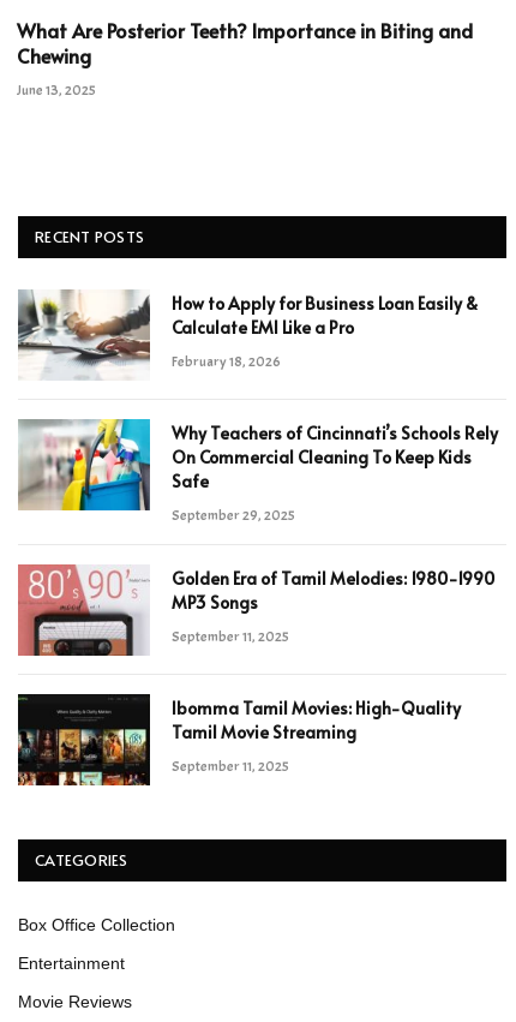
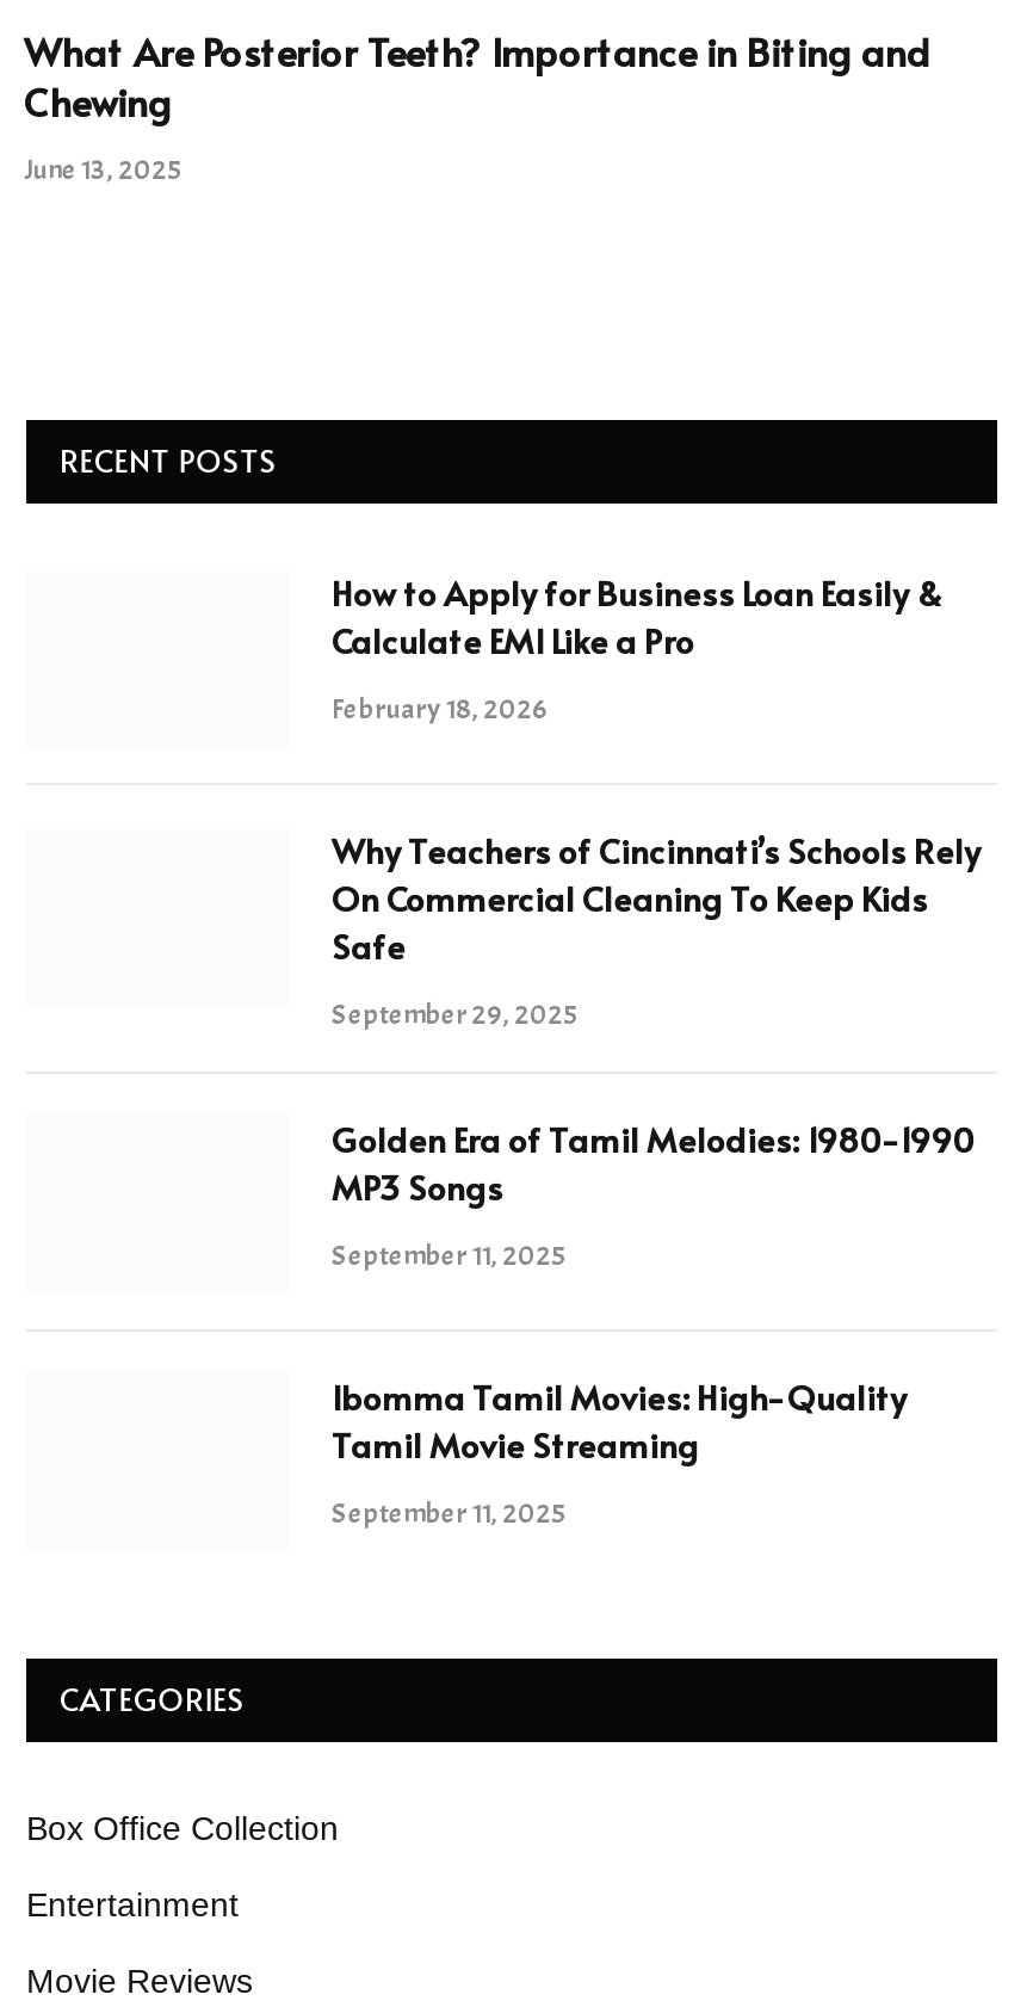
- [image]

- [image]

- [image]

- [image]
